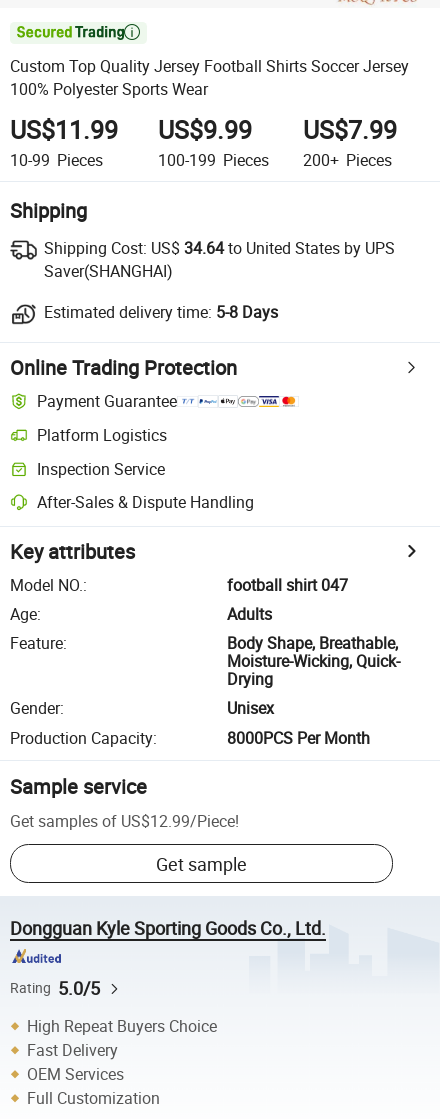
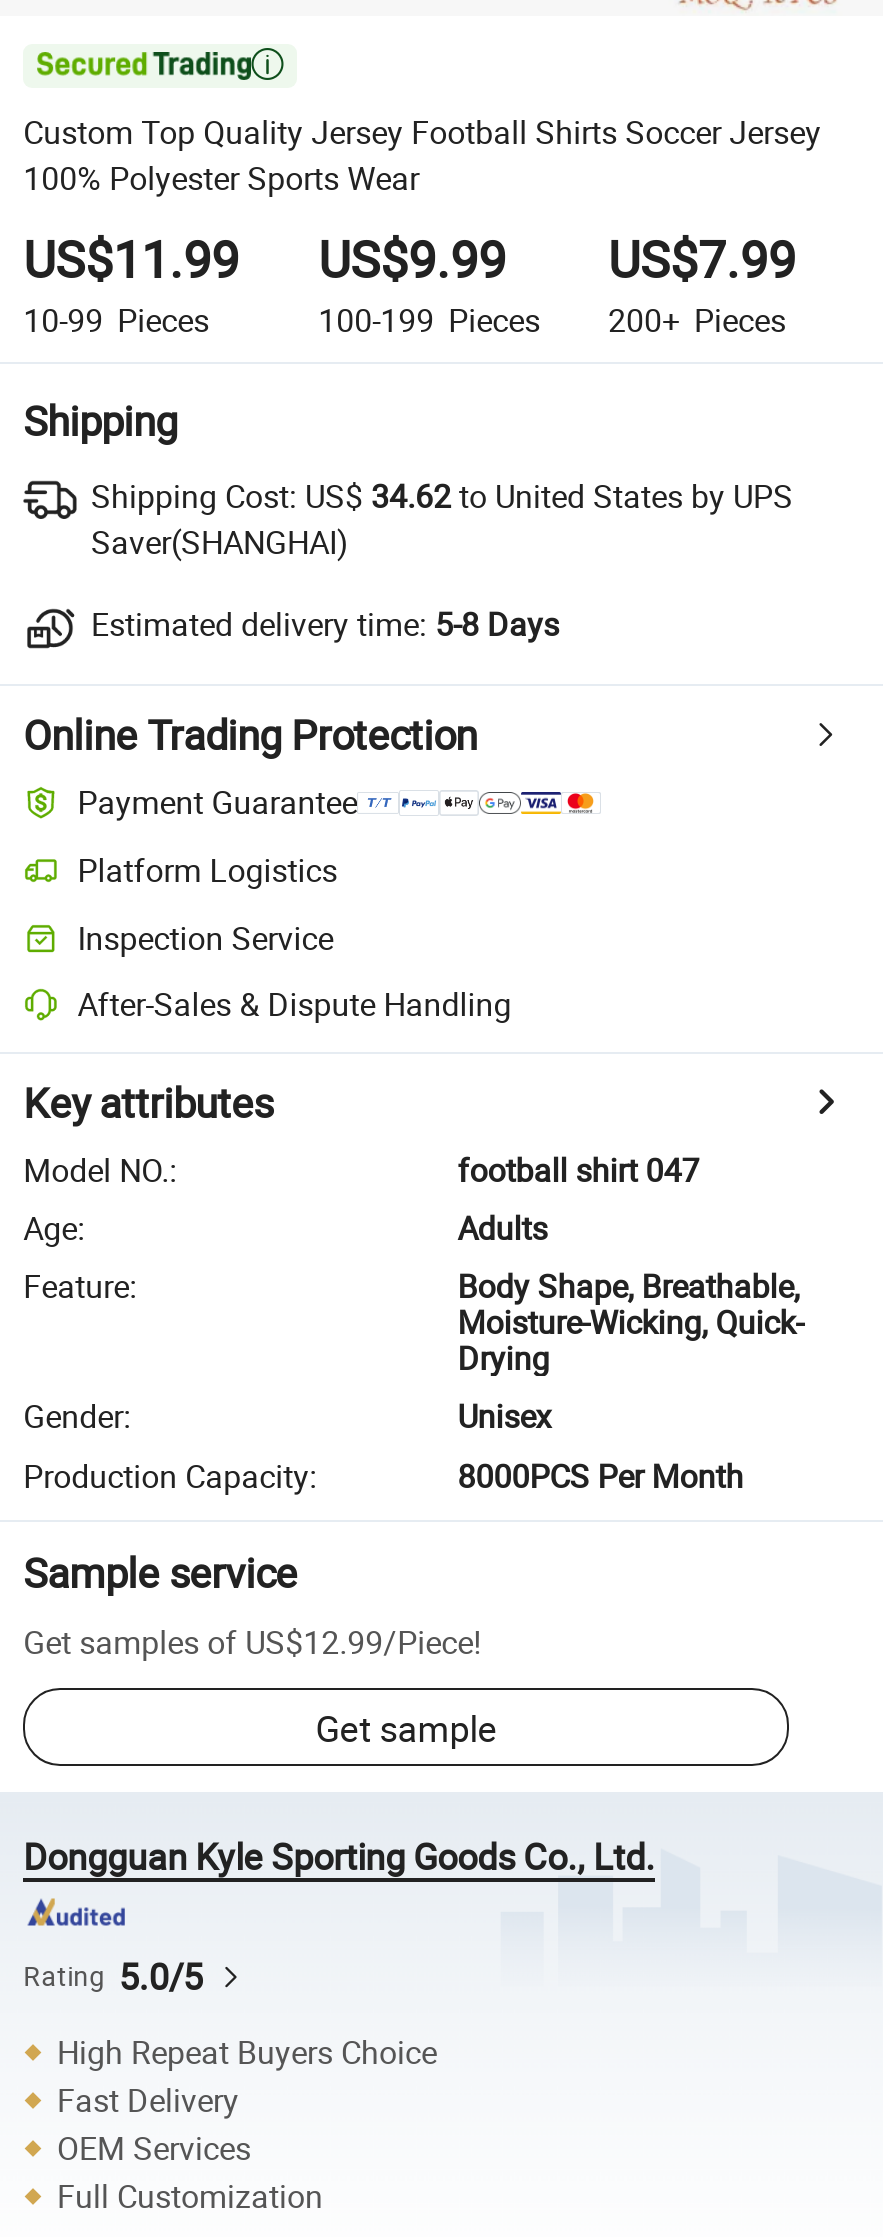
- Shipping Cost: US$34.64 to United States by UPS
+ Shipping Cost: US$34.62 to United States by UPS
